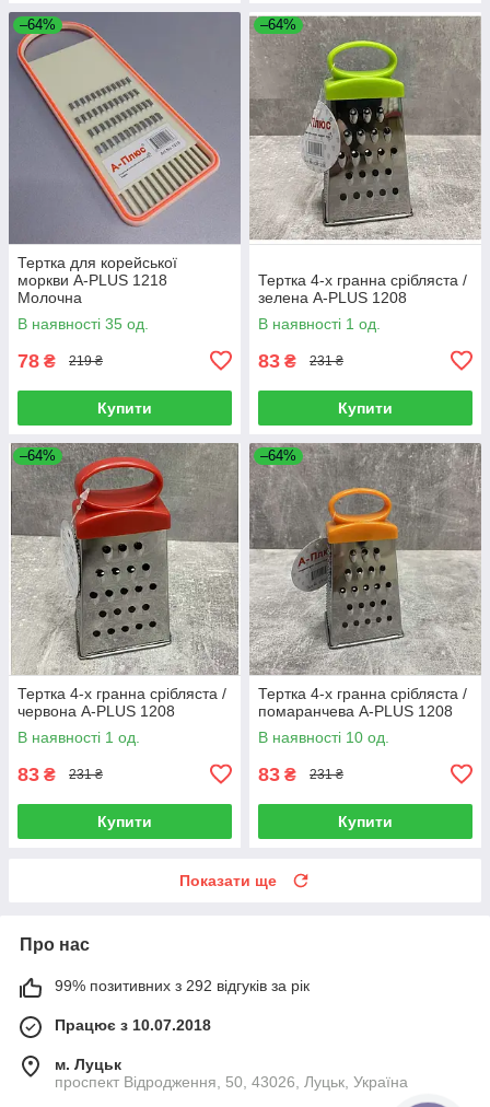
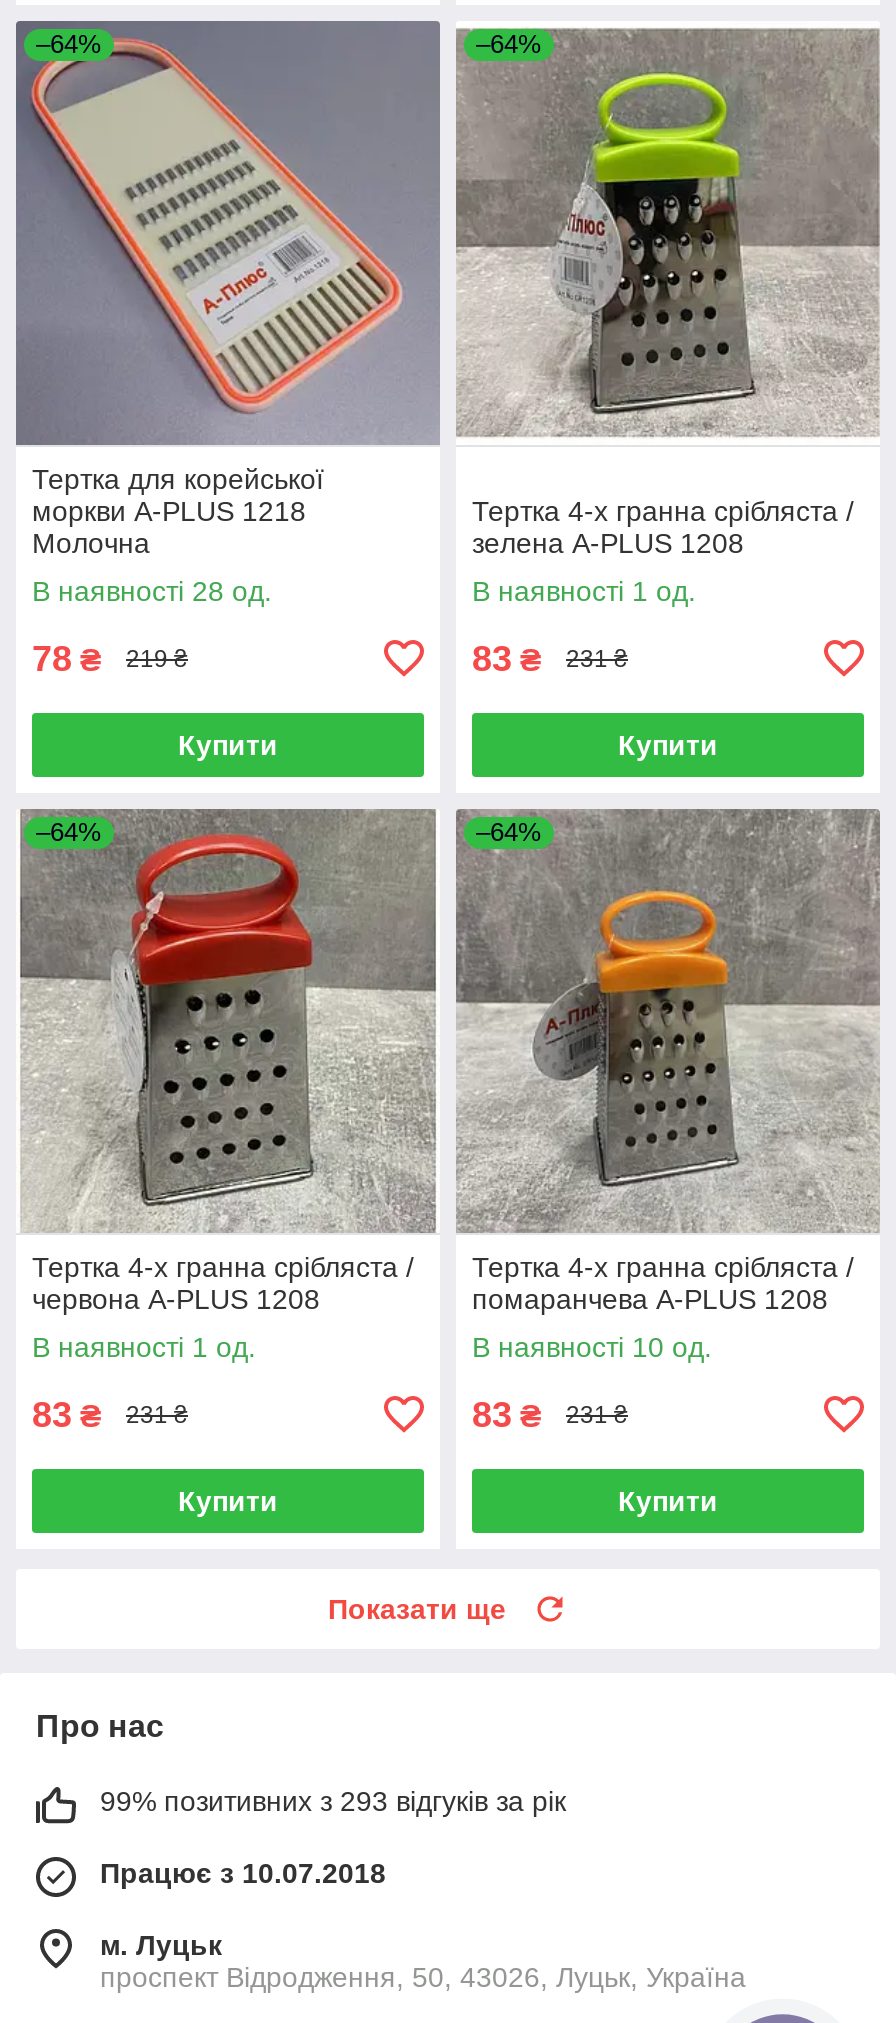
- В наявності 35 од.
+ В наявності 28 од.

- 99% позитивних з 292 відгуків за рік
+ 99% позитивних з 293 відгуків за рік
